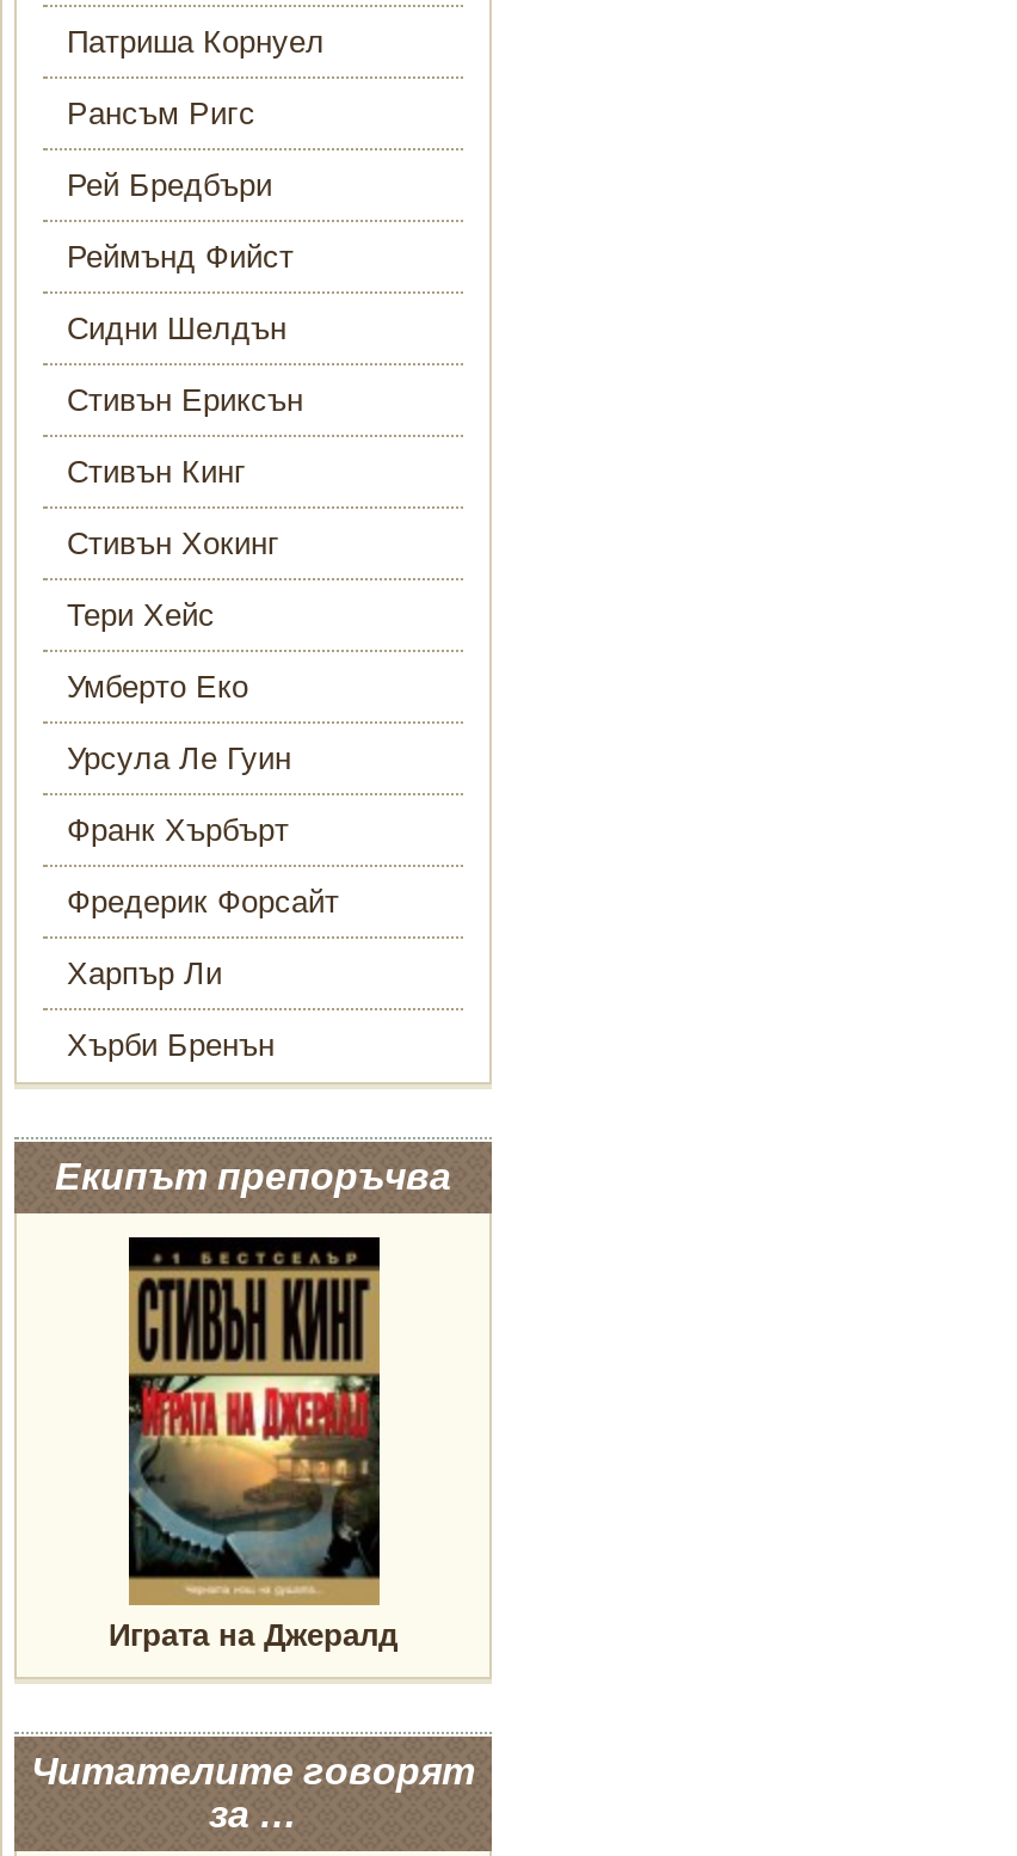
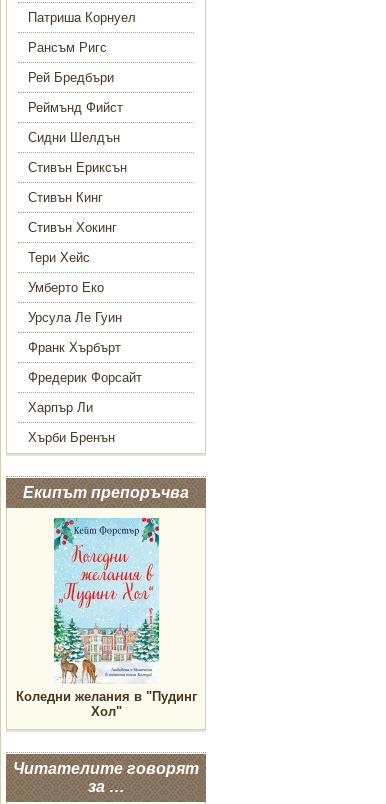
- [image]
- Играта на Джералд
+ [image]
+ Коледни желания в "Пудинг
+ Хол"
